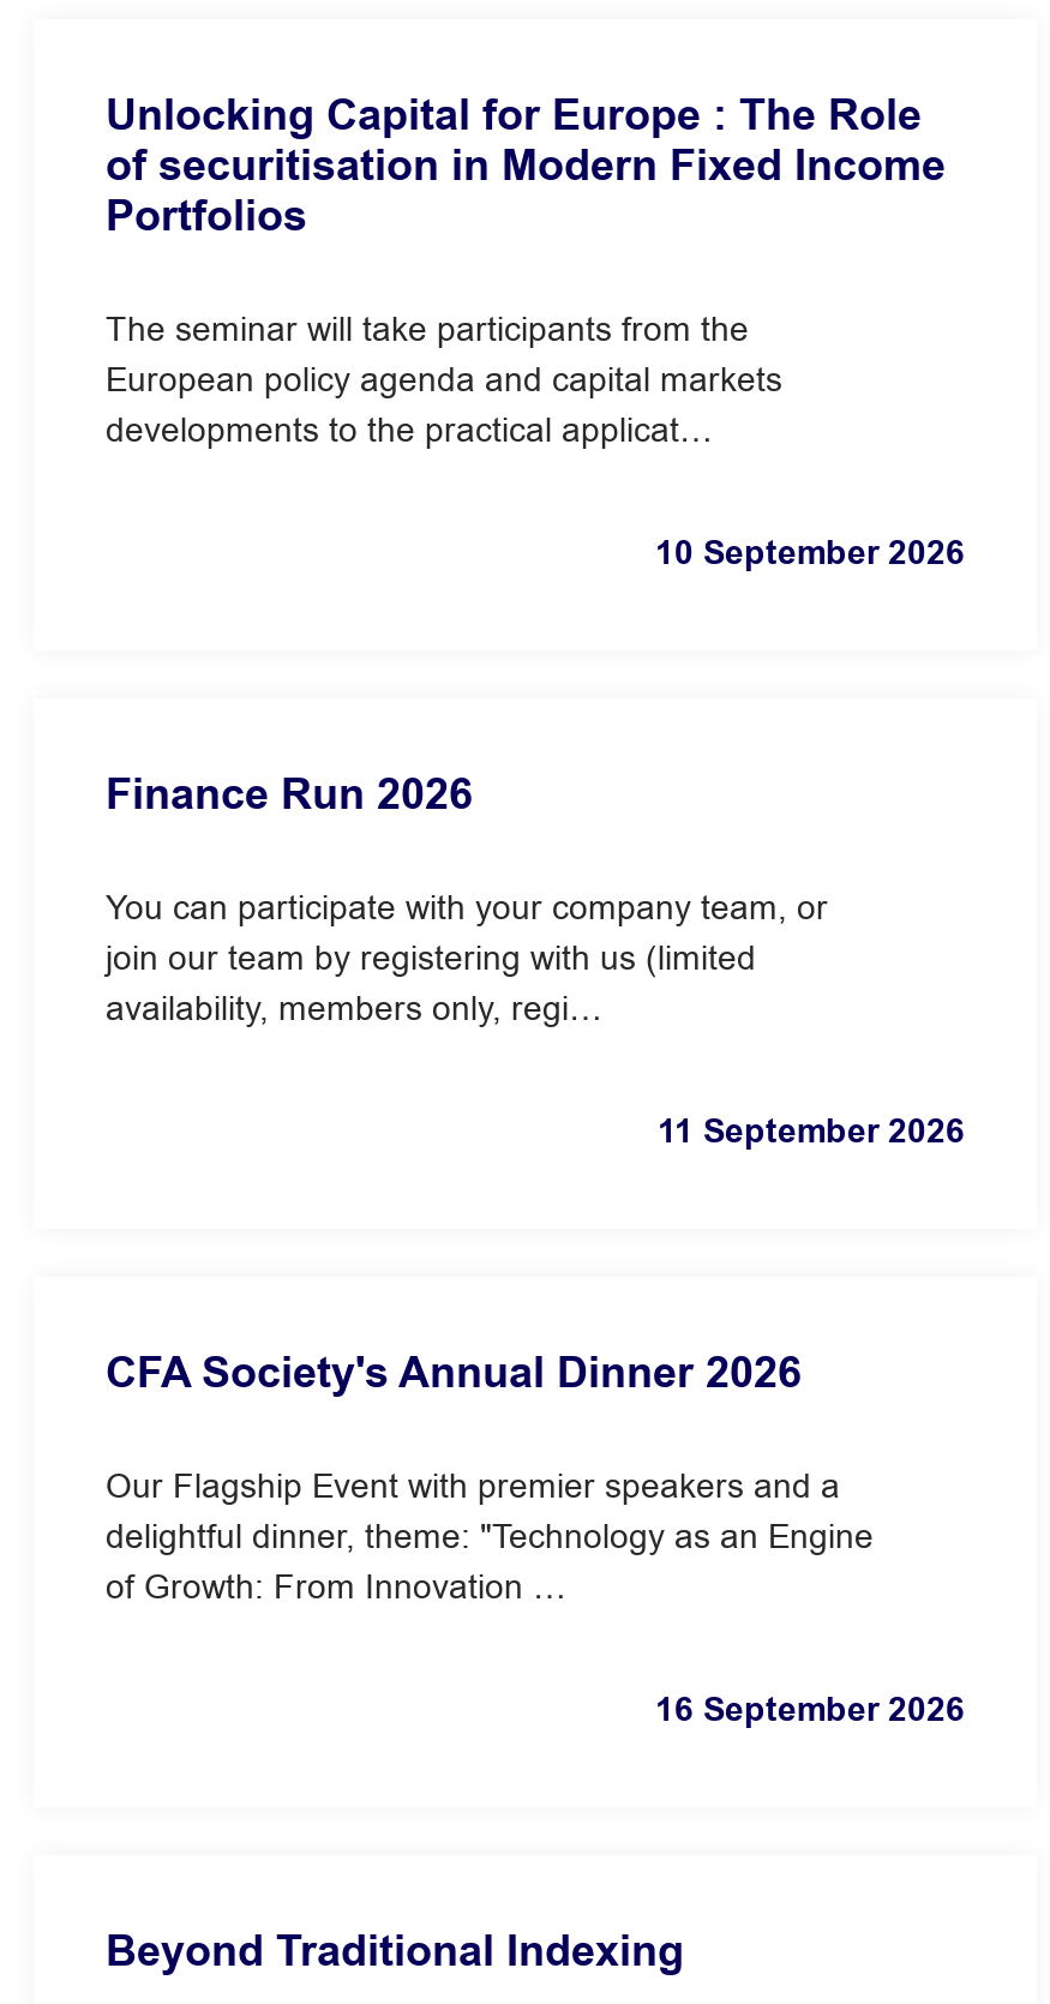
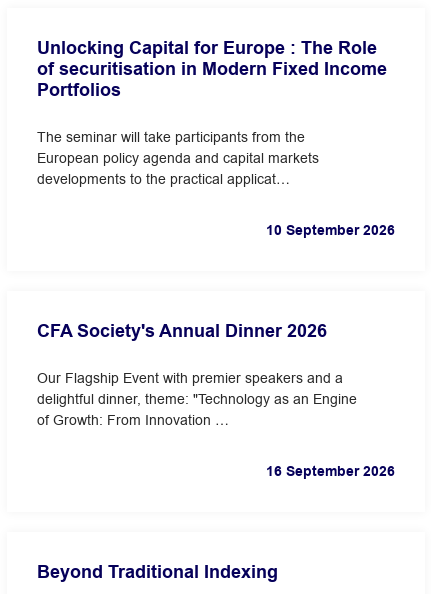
- Finance Run 2026
- You can participate with your company team, or
- join our team by registering with us (limited
- availability, members only, regi…
- 11 September 2026
